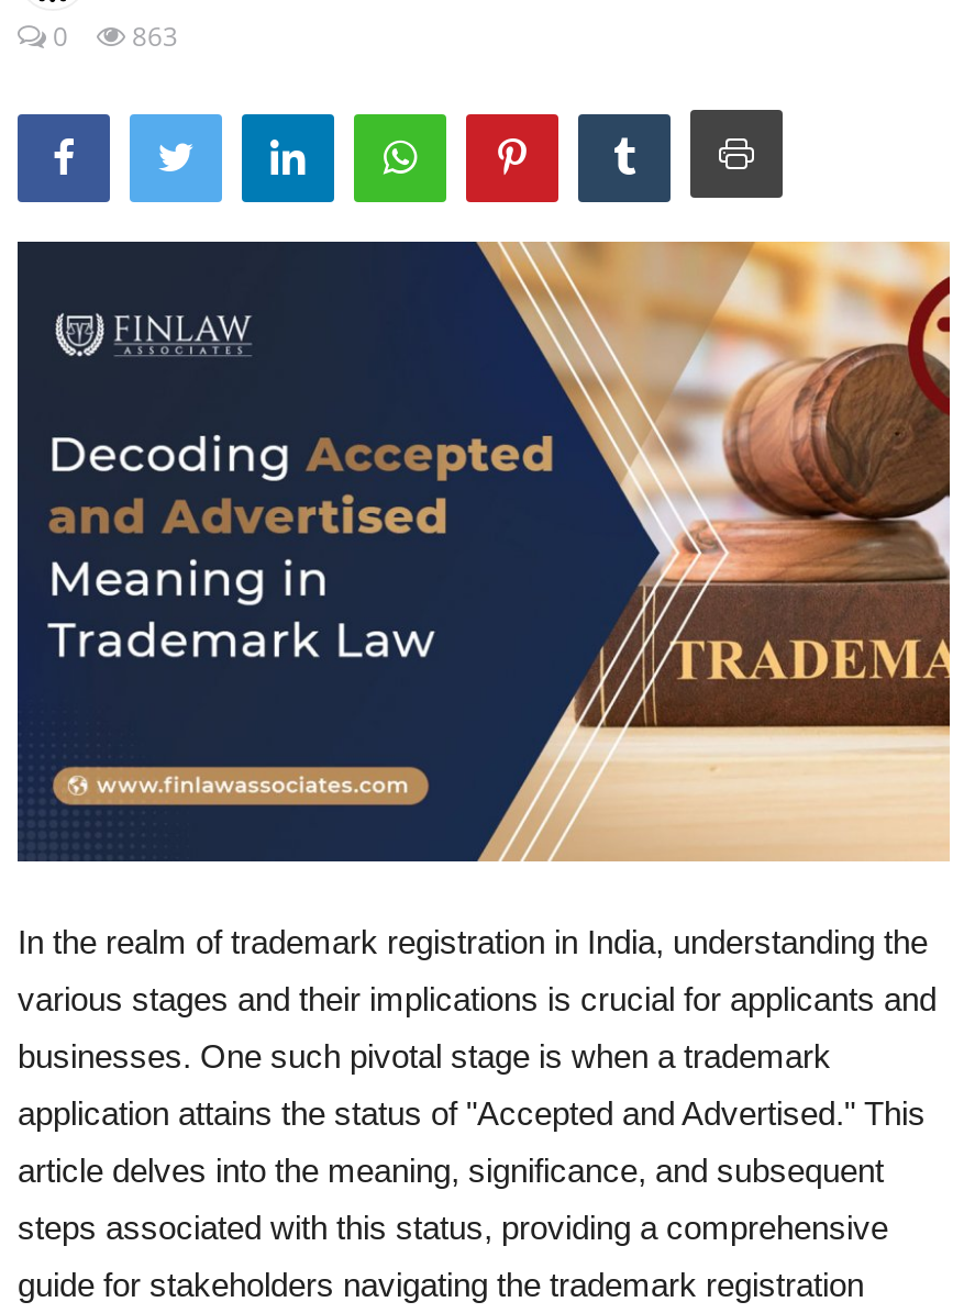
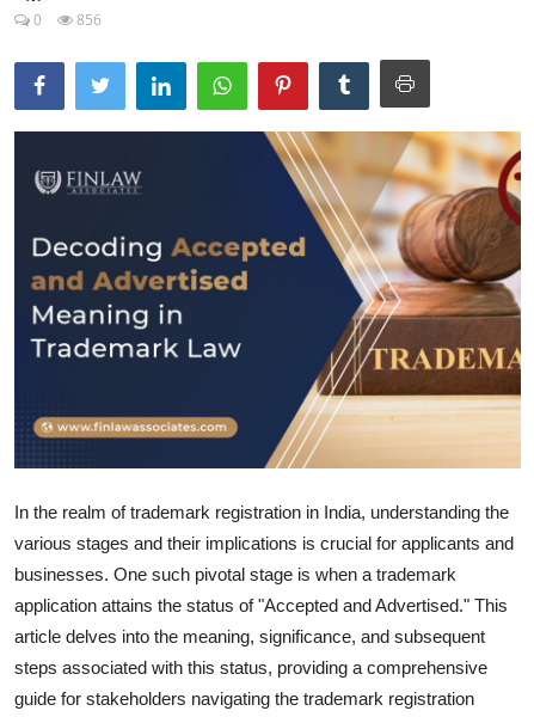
- 0 863
+ 0 856
